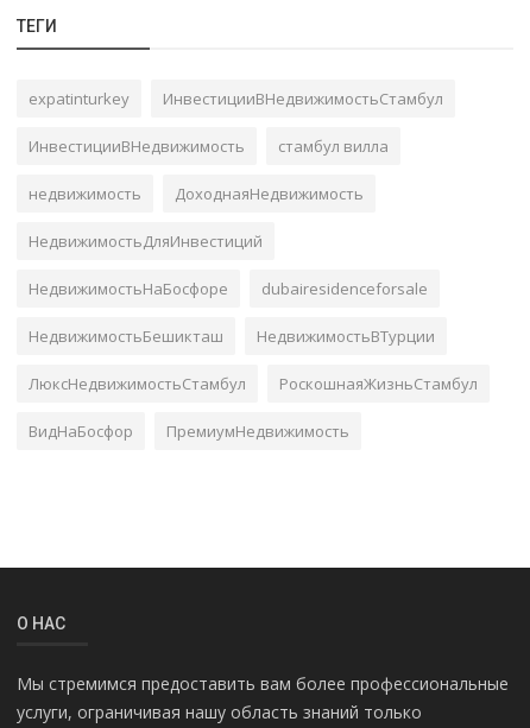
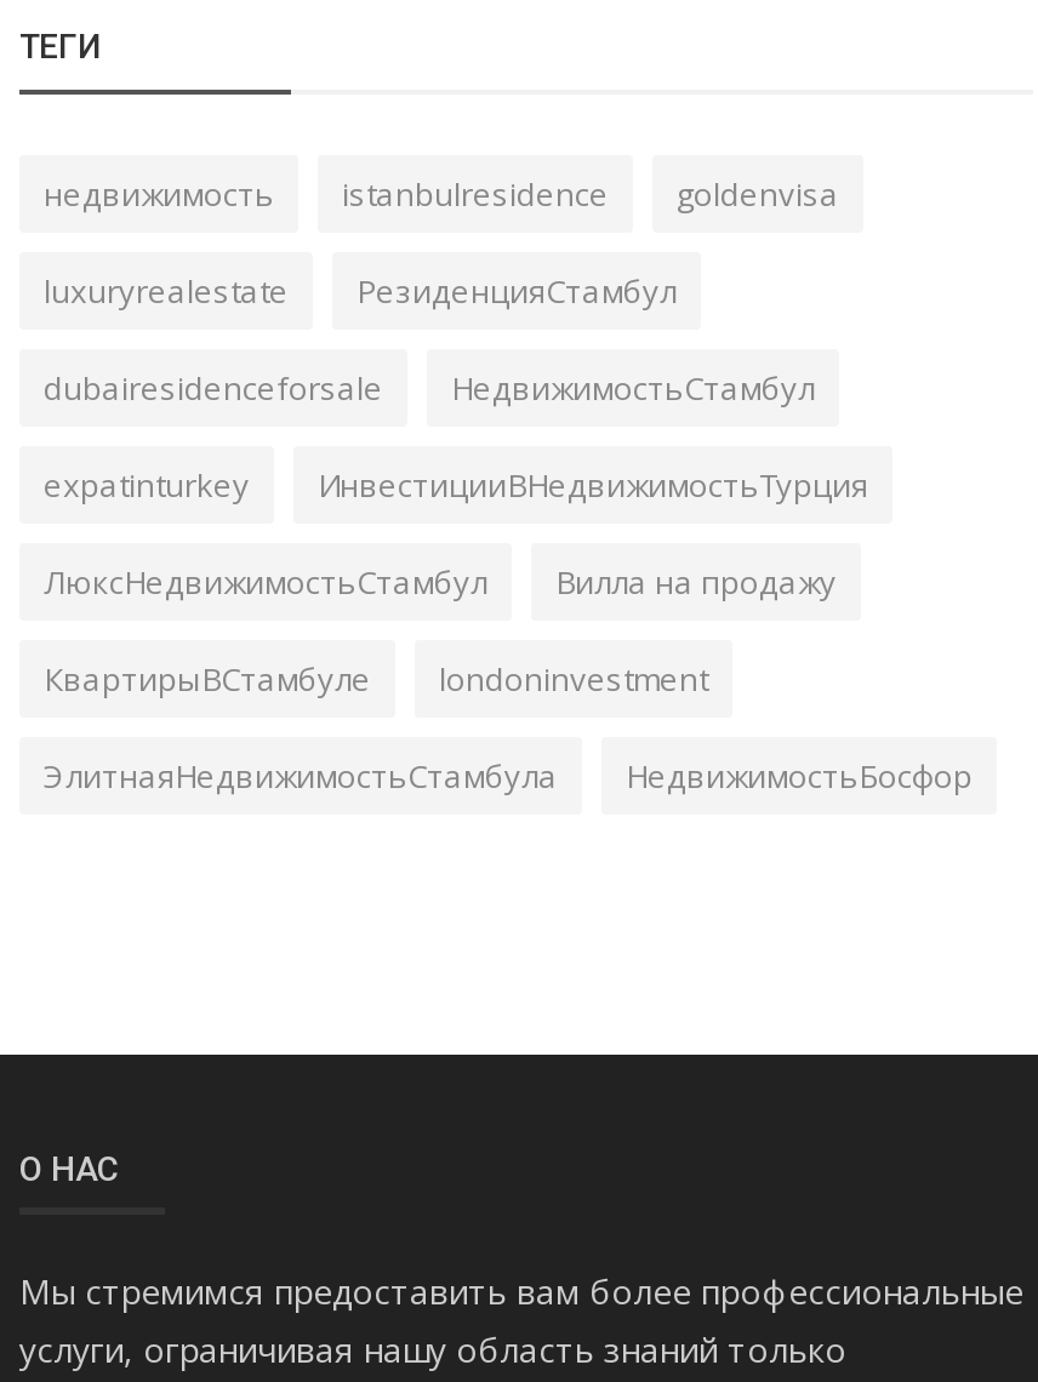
+ istanbulresidence
+ goldenvisa
+ luxuryrealestate
+ РезиденцияСтамбул
+ НедвижимостьСтамбул

- ИнвестицииВНедвижимостьСтамбул
- ИнвестицииВНедвижимость
- стамбул вилла
- ДоходнаяНедвижимость
- НедвижимостьДляИнвестиций
- НедвижимостьНаБосфоре
- НедвижимостьБешикташ
- НедвижимостьВТурции
+ ИнвестицииВНедвижимостьТурция

moved down: expatinturkey

moved up: недвижимость

moved up: dubairesidenceforsale

- РоскошнаяЖизньСтамбул
- ВидНаБосфор
- ПремиумНедвижимость
+ Вилла на продажу
+ КвартирыВСтамбуле
+ londoninvestment
+ ЭлитнаяНедвижимостьСтамбула
+ НедвижимостьБосфор

moved up: ЛюксНедвижимостьСтамбул
